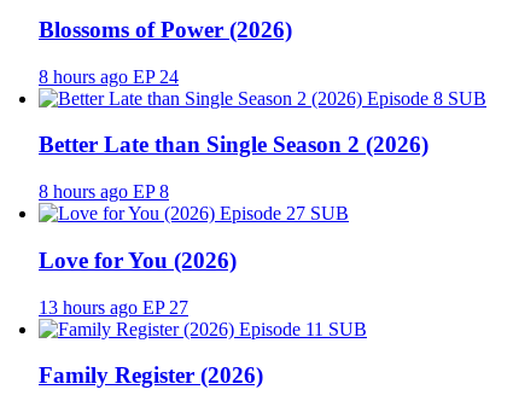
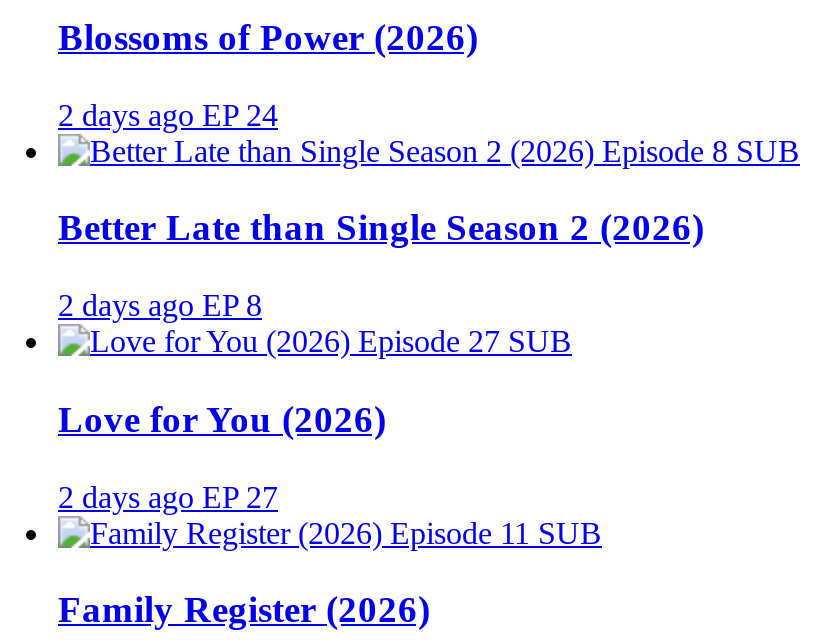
- 8 hours ago EP 24
+ 2 days ago EP 24

- 8 hours ago EP 8
+ 2 days ago EP 8

- 13 hours ago EP 27
+ 2 days ago EP 27
